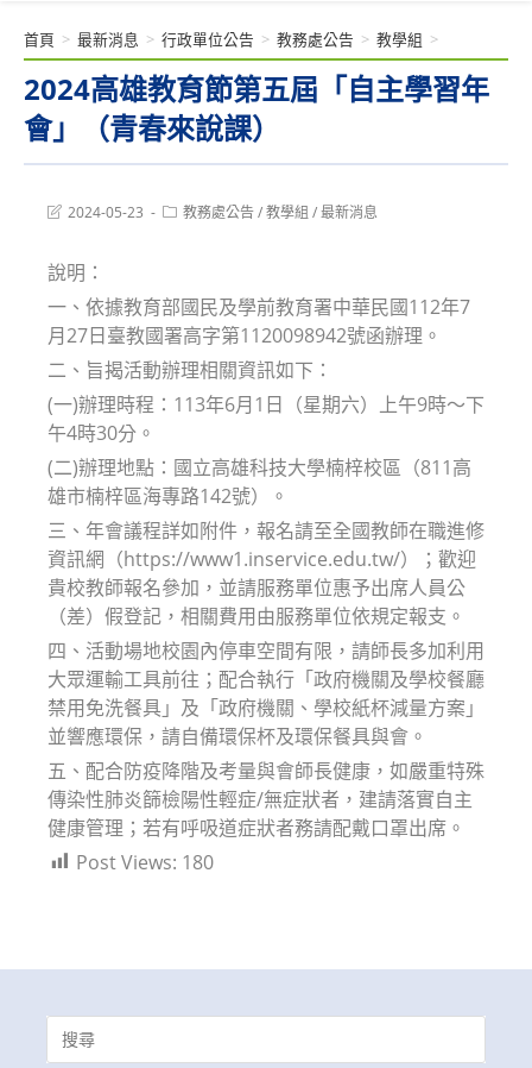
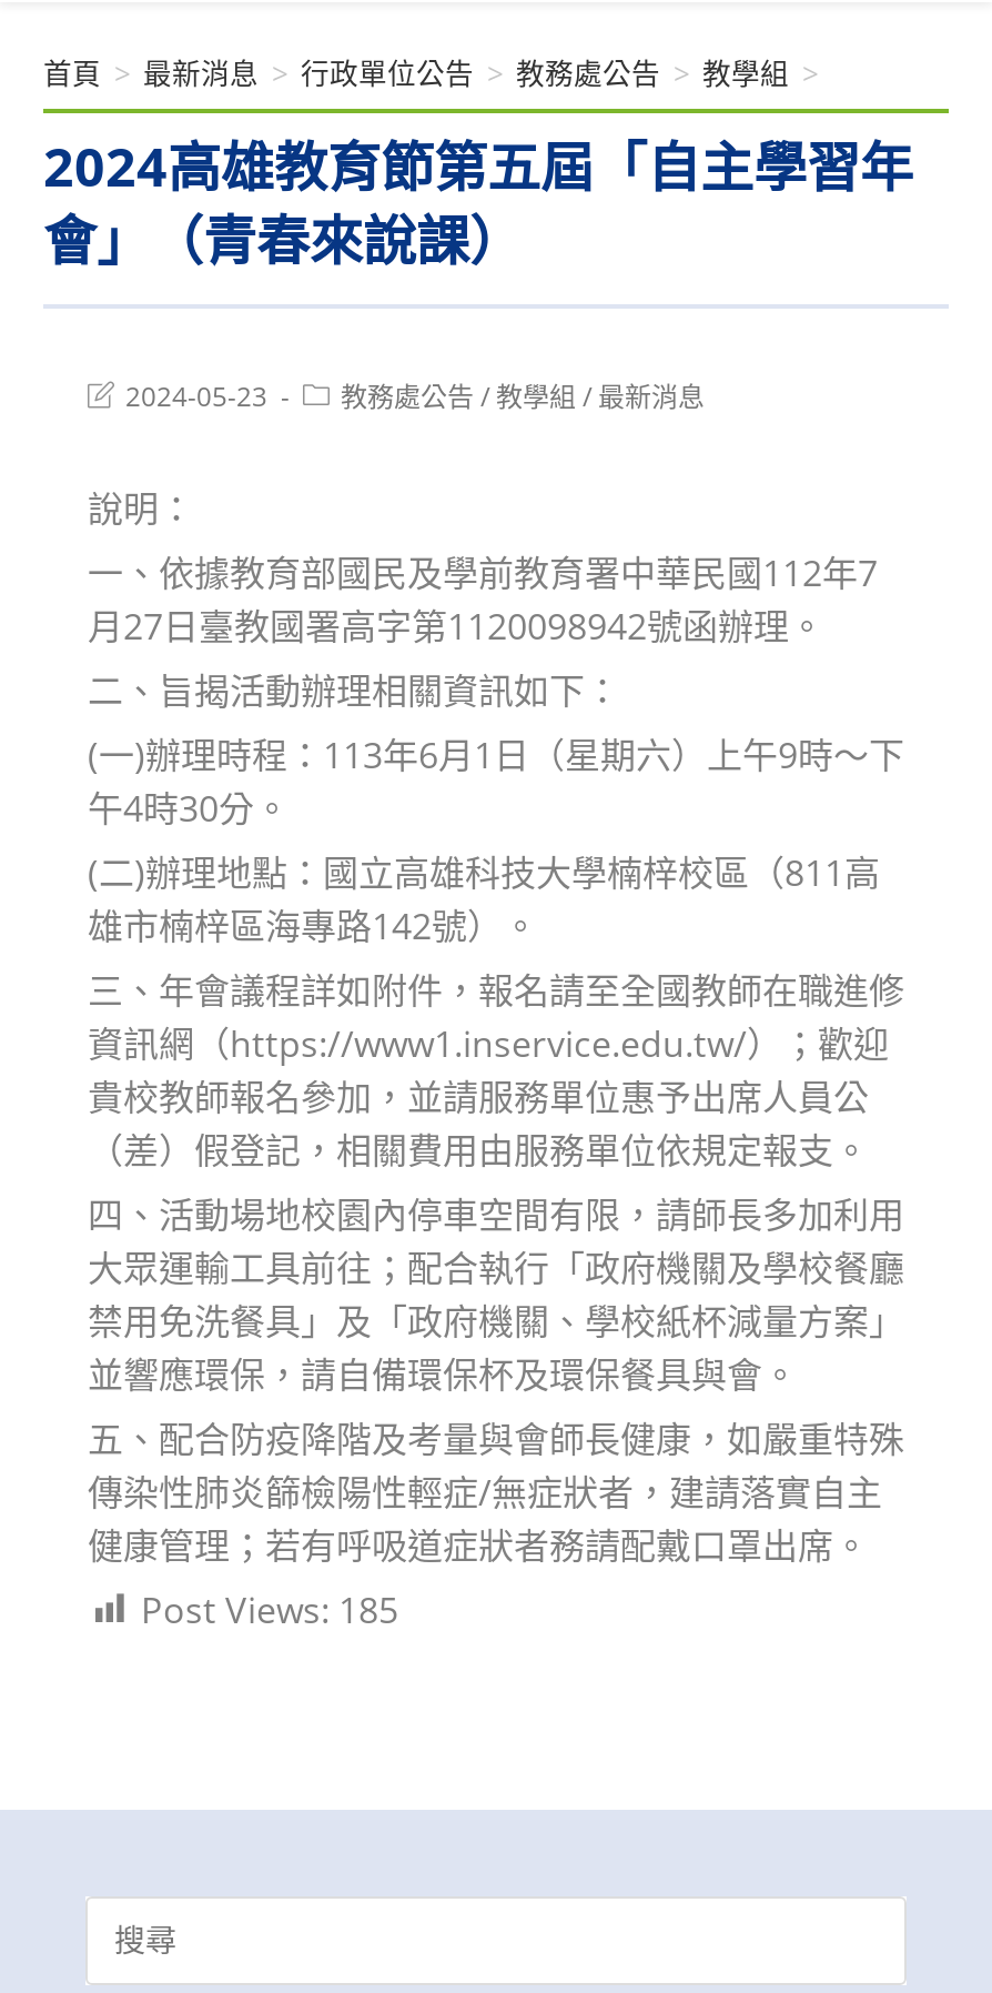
- Post Views: 180
+ Post Views: 185
